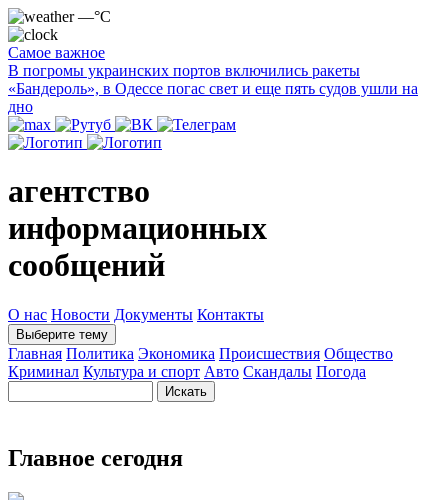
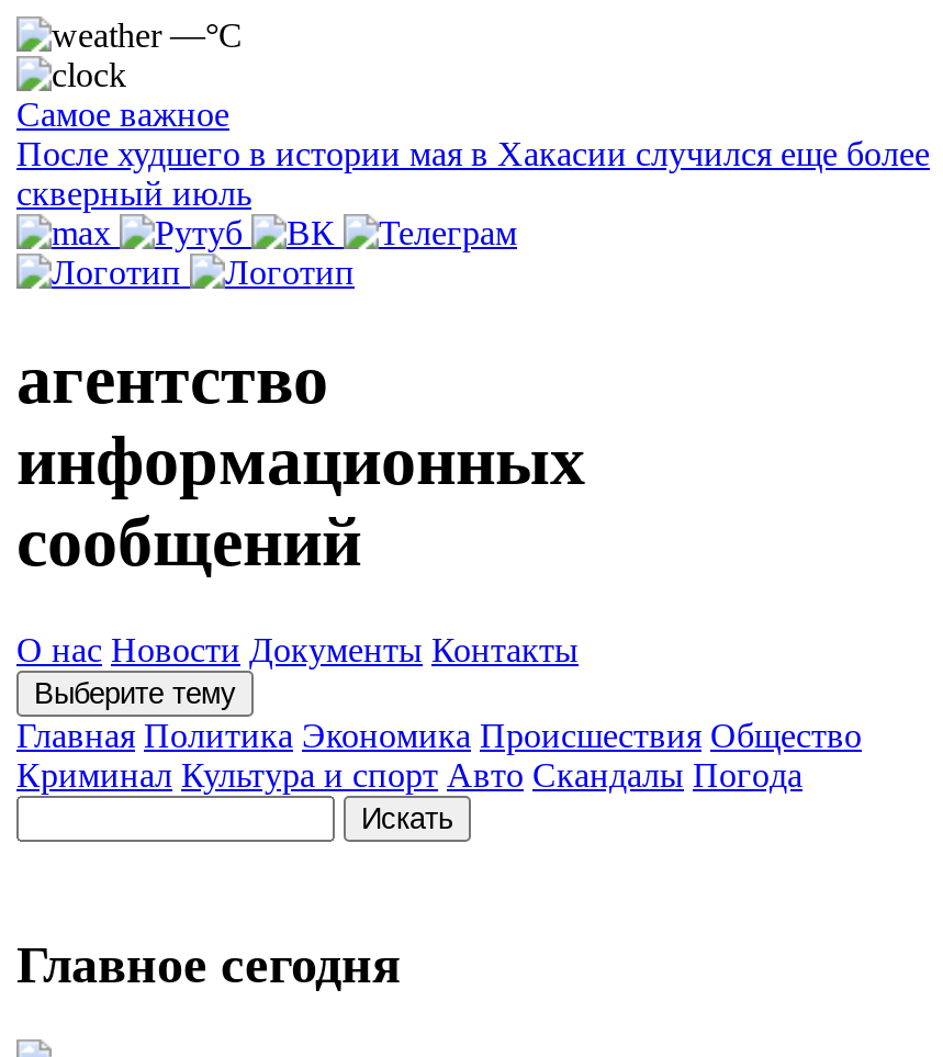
- В погромы украинских портов включились ракеты
- «Бандероль», в Одессе погас свет и еще пять судов ушли на
- дно
+ После худшего в истории мая в Хакасии случился еще более
+ скверный июль
